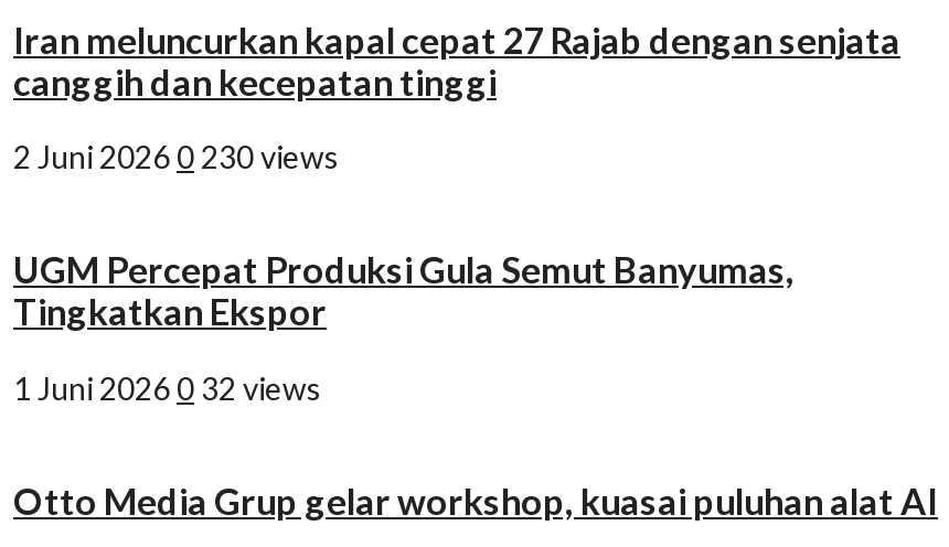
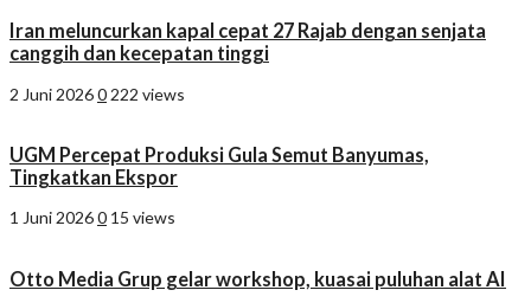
- 2 Juni 2026 0 230 views
+ 2 Juni 2026 0 222 views

- 1 Juni 2026 0 32 views
+ 1 Juni 2026 0 15 views
